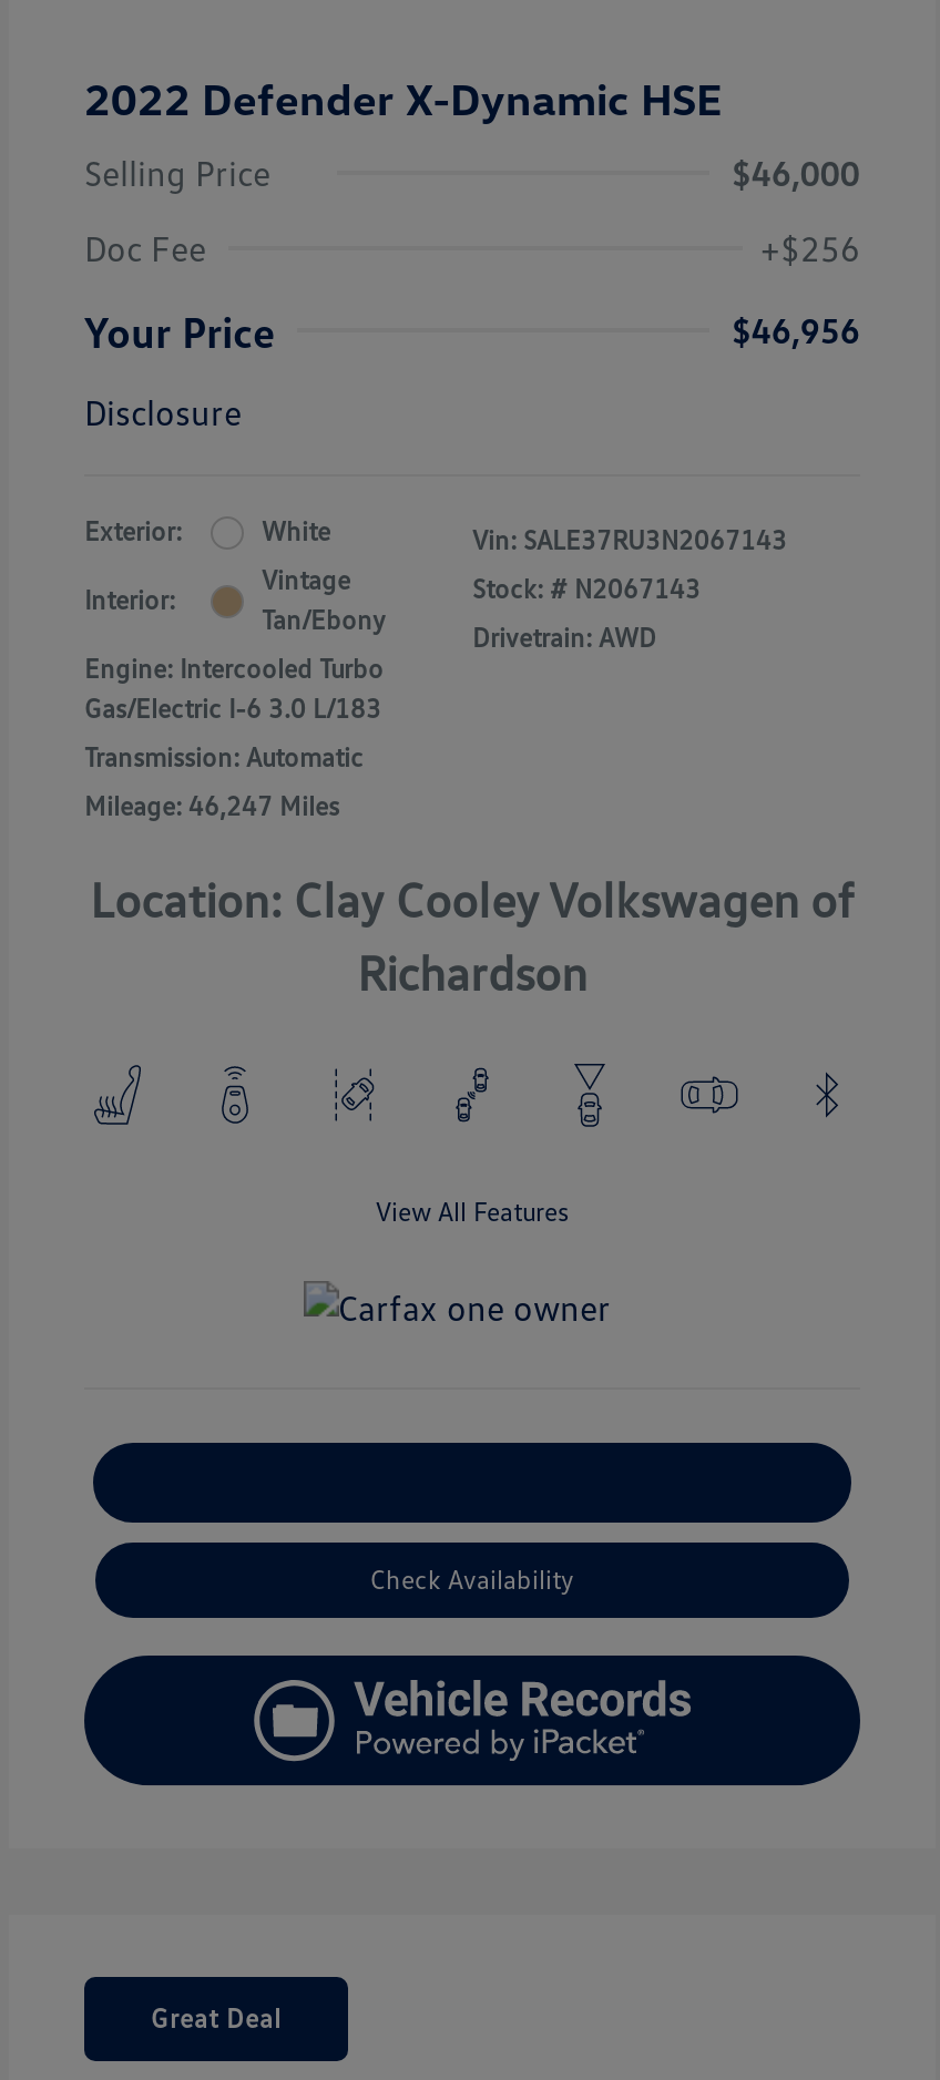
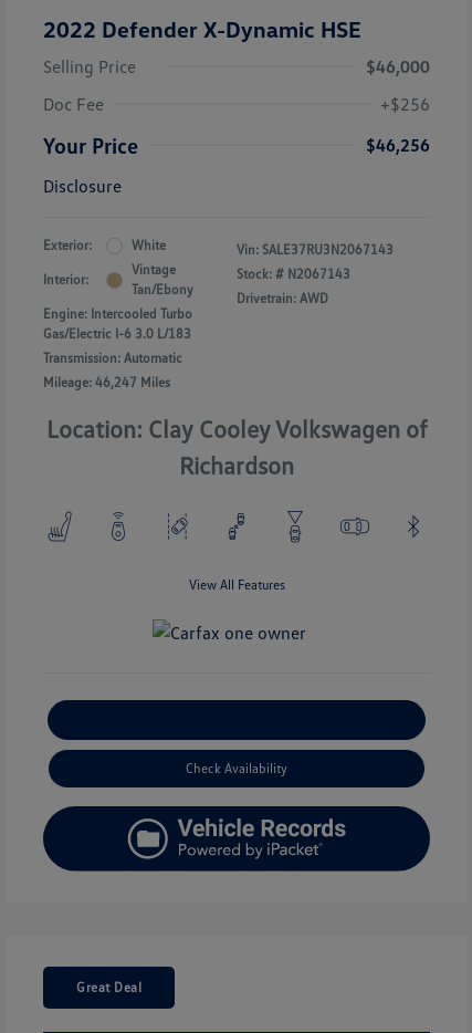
- $46,956
+ $46,256
